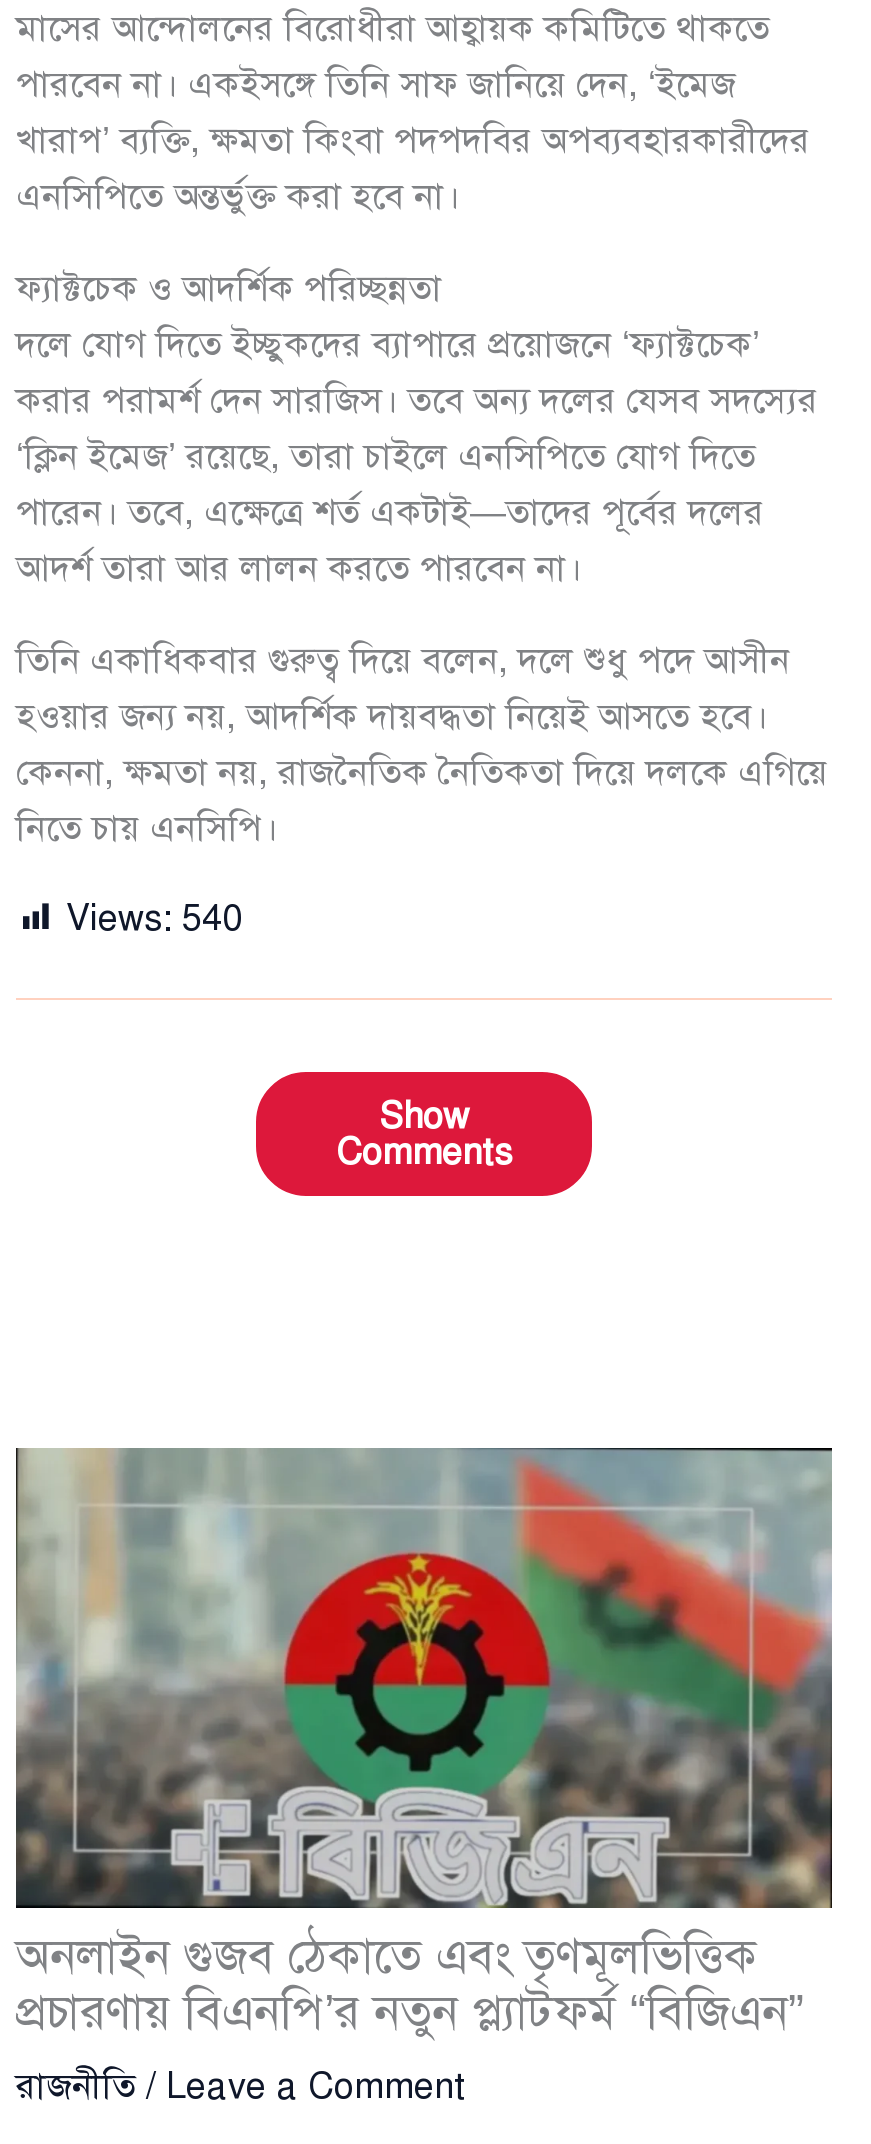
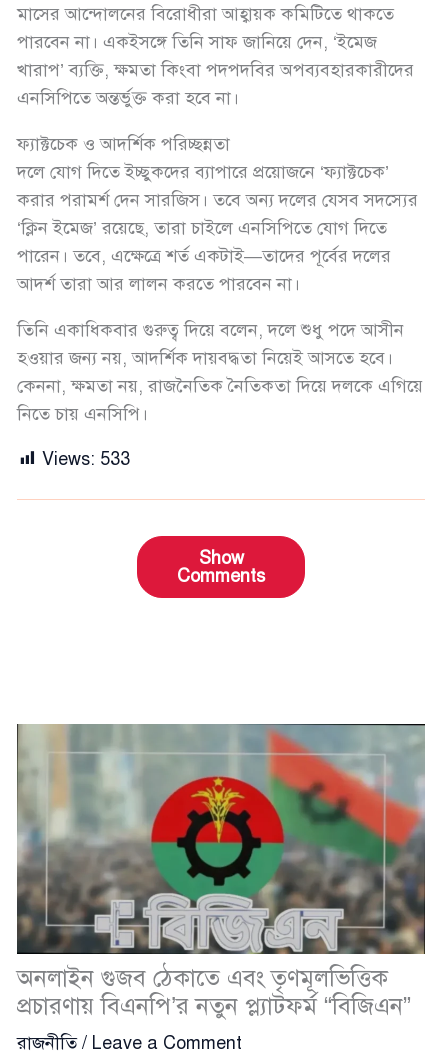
- Views: 540
+ Views: 533
